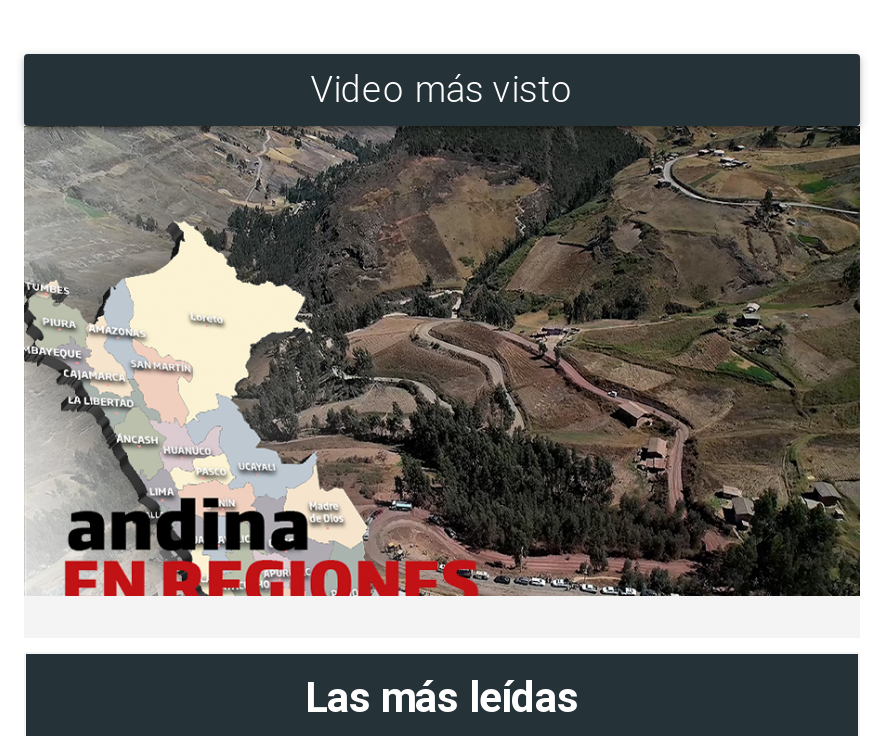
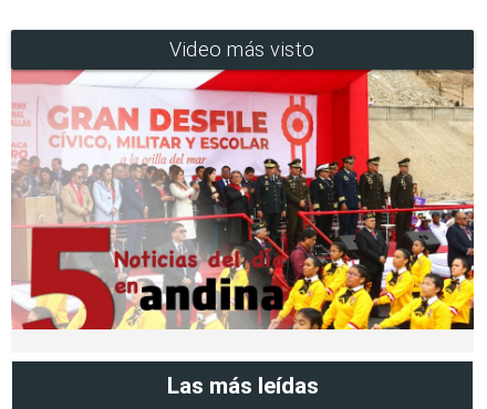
- [image]
+ [image]
